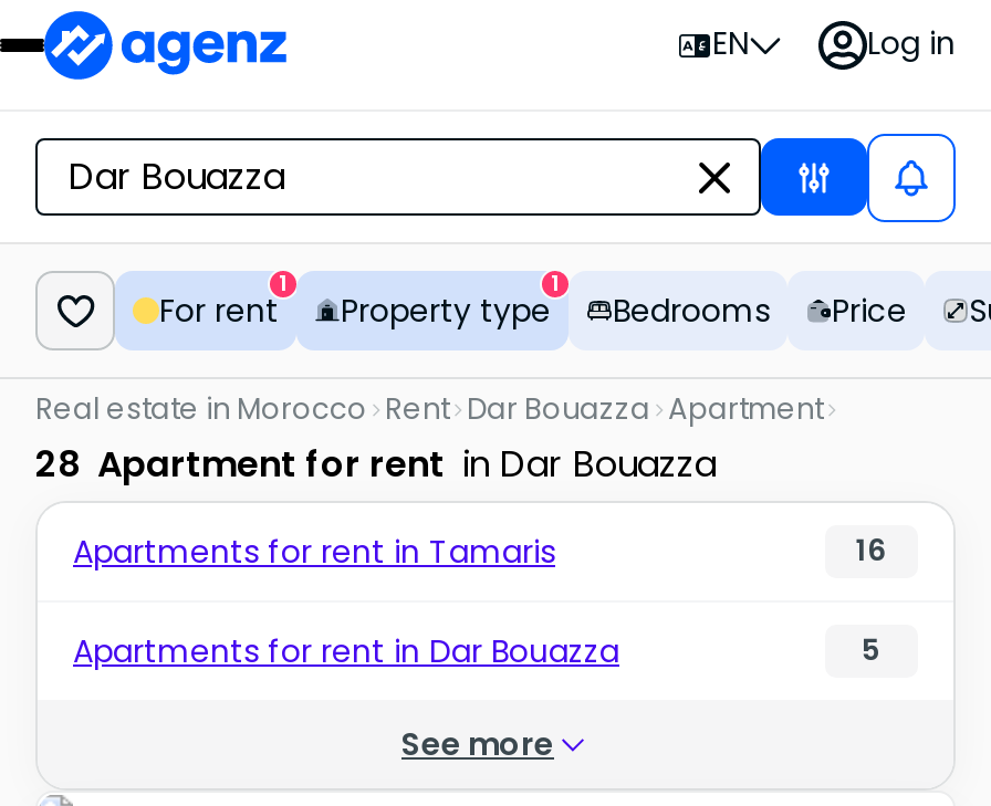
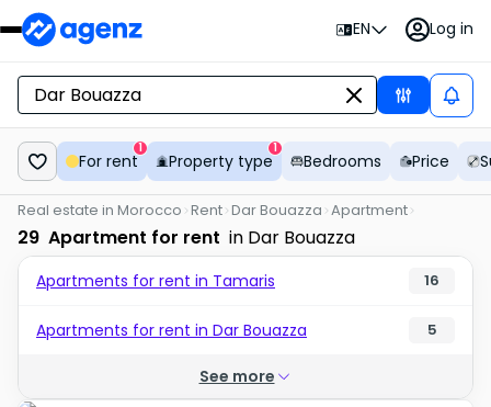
- 28 Apartment for rent in Dar Bouazza
+ 29 Apartment for rent in Dar Bouazza
